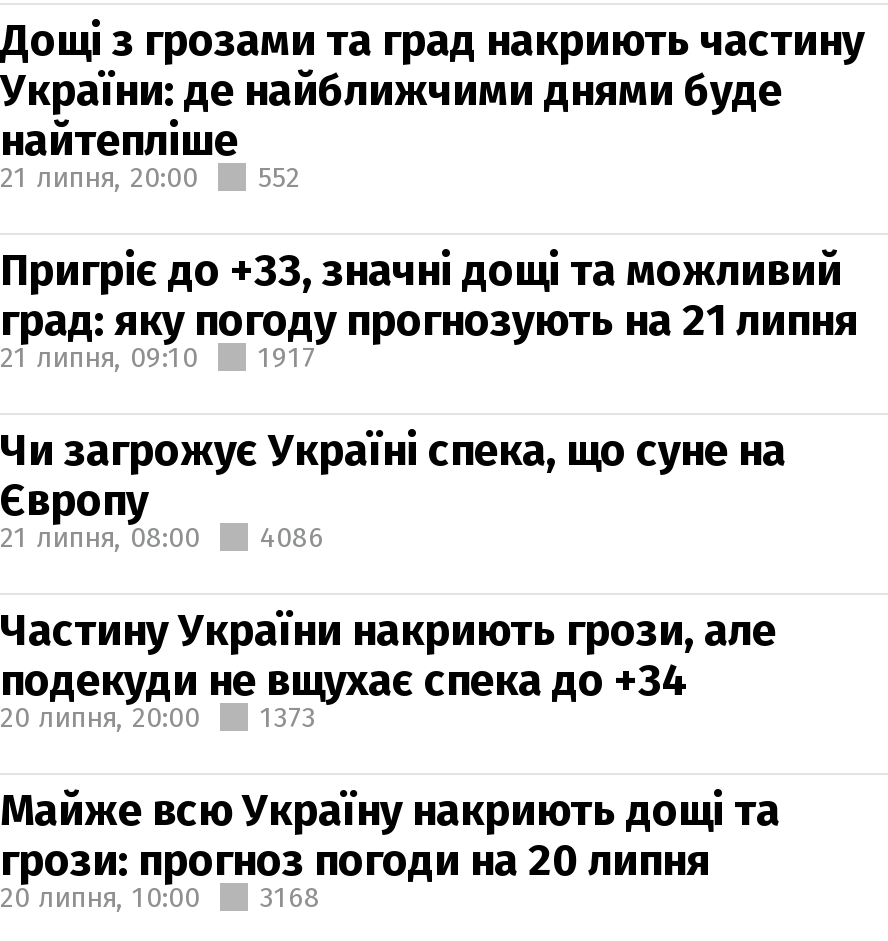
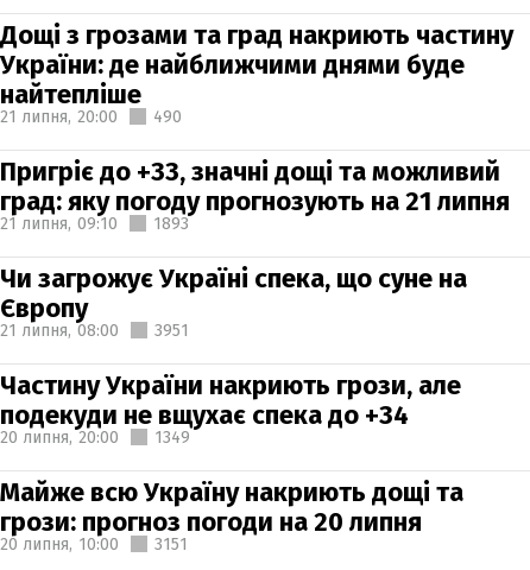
- 21 липня, 20:00 552
+ 21 липня, 20:00 490

- 1917
+ 1893

- 21 липня, 08:00 4086
+ 21 липня, 08:00 3951

- 20 липня, 20:00 1373
+ 20 липня, 20:00 1349

- 20 липня, 10:00 3168
+ 20 липня, 10:00 3151
